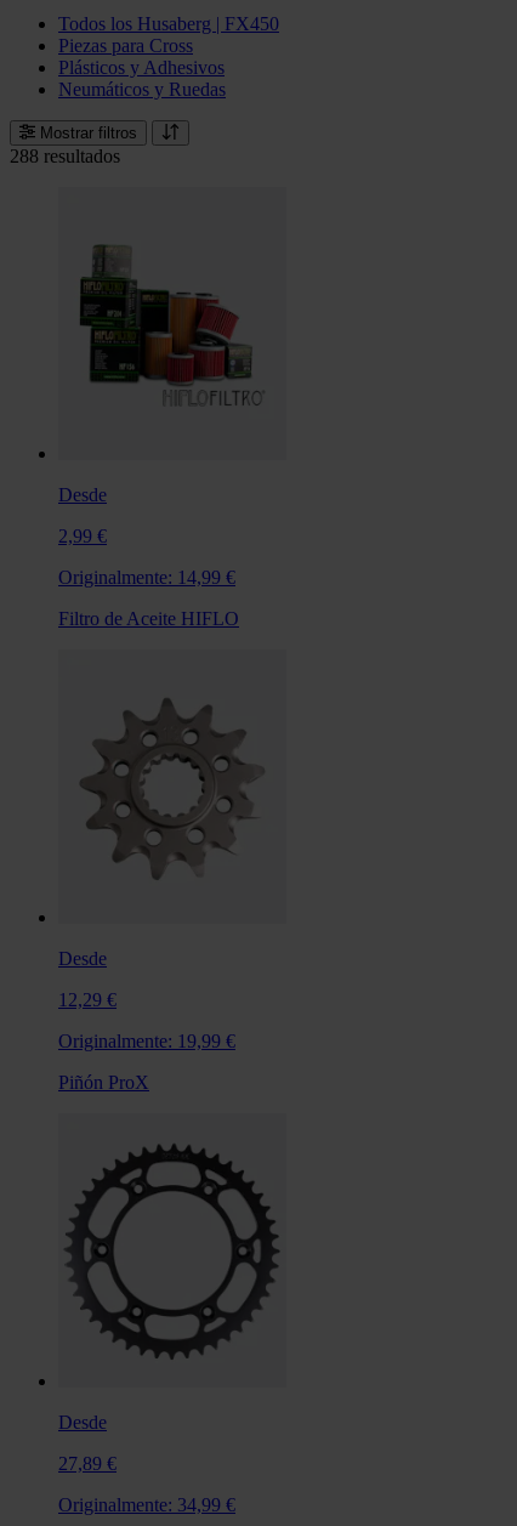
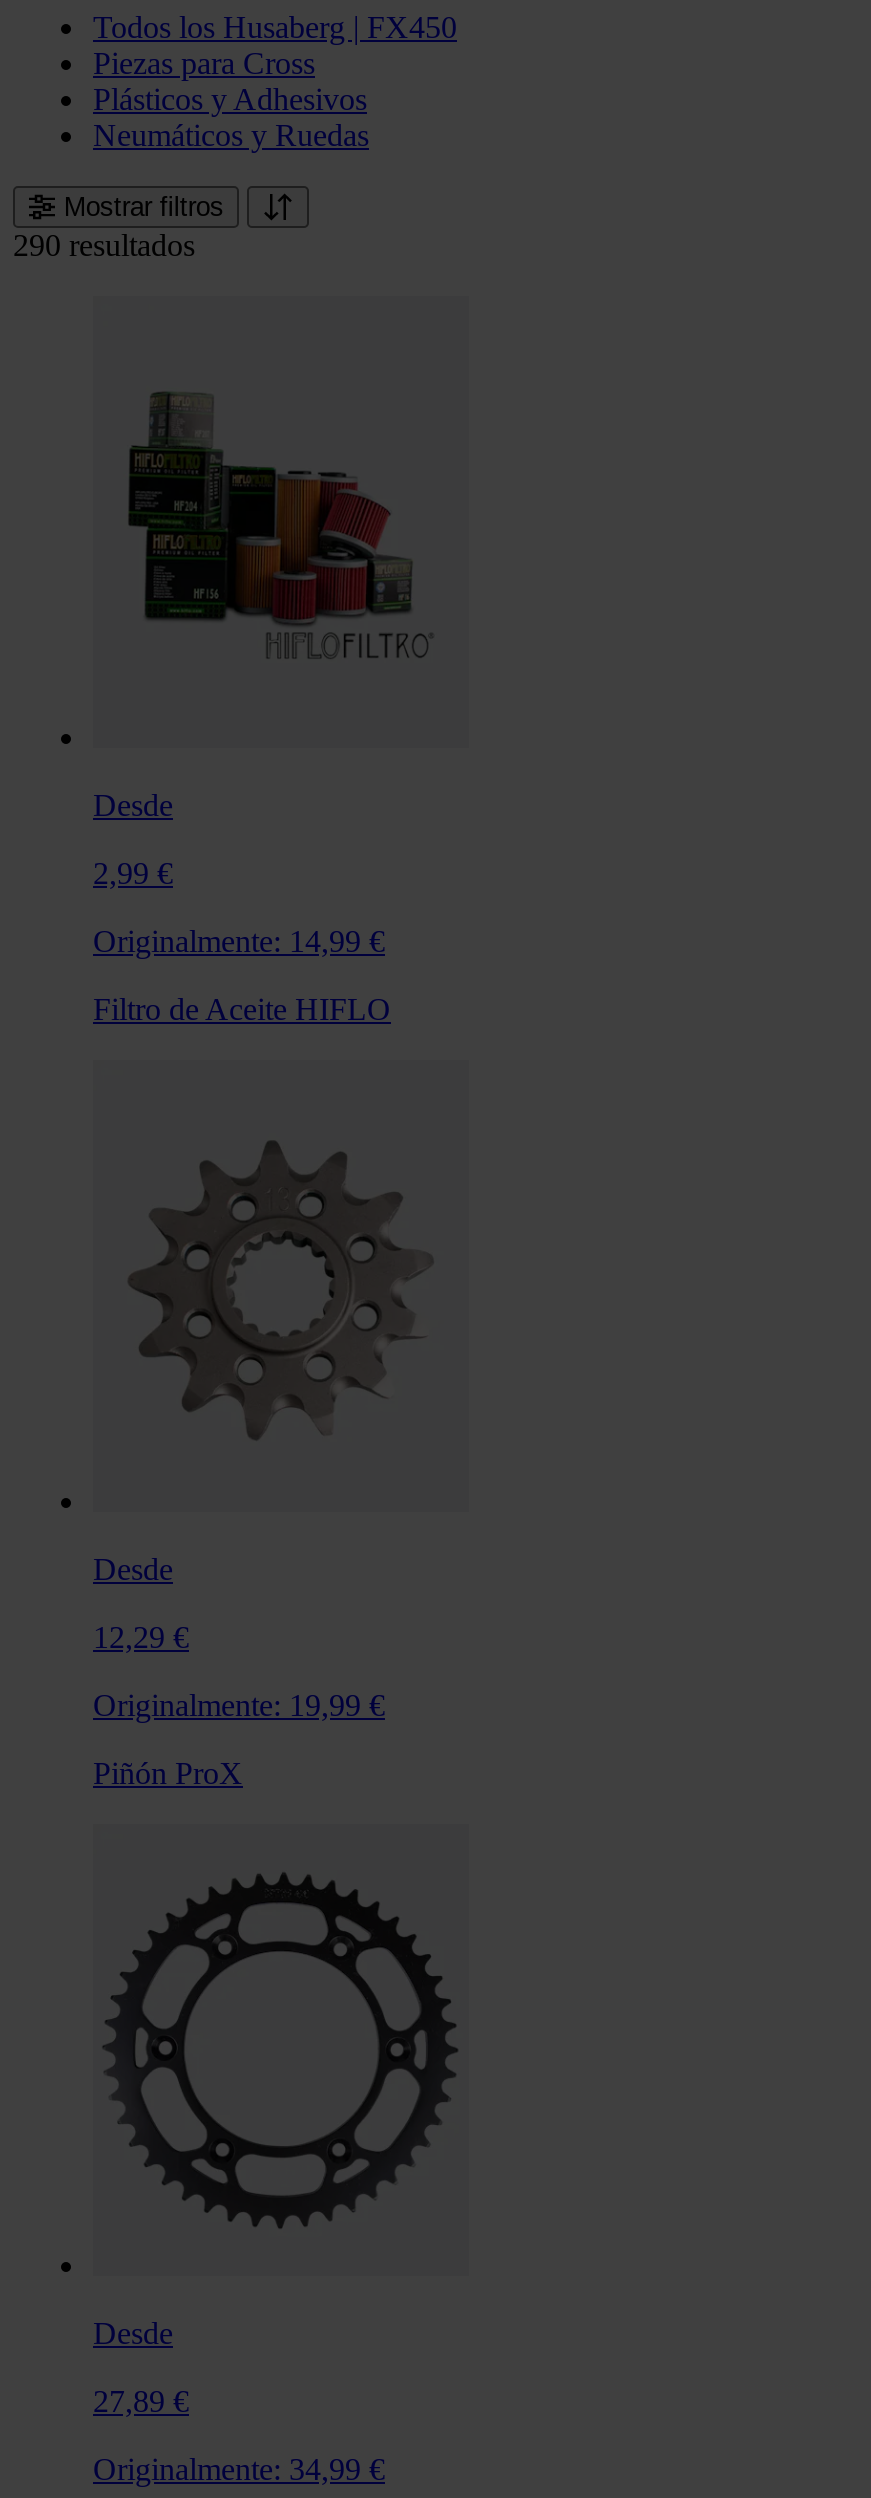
- 288 resultados
+ 290 resultados
